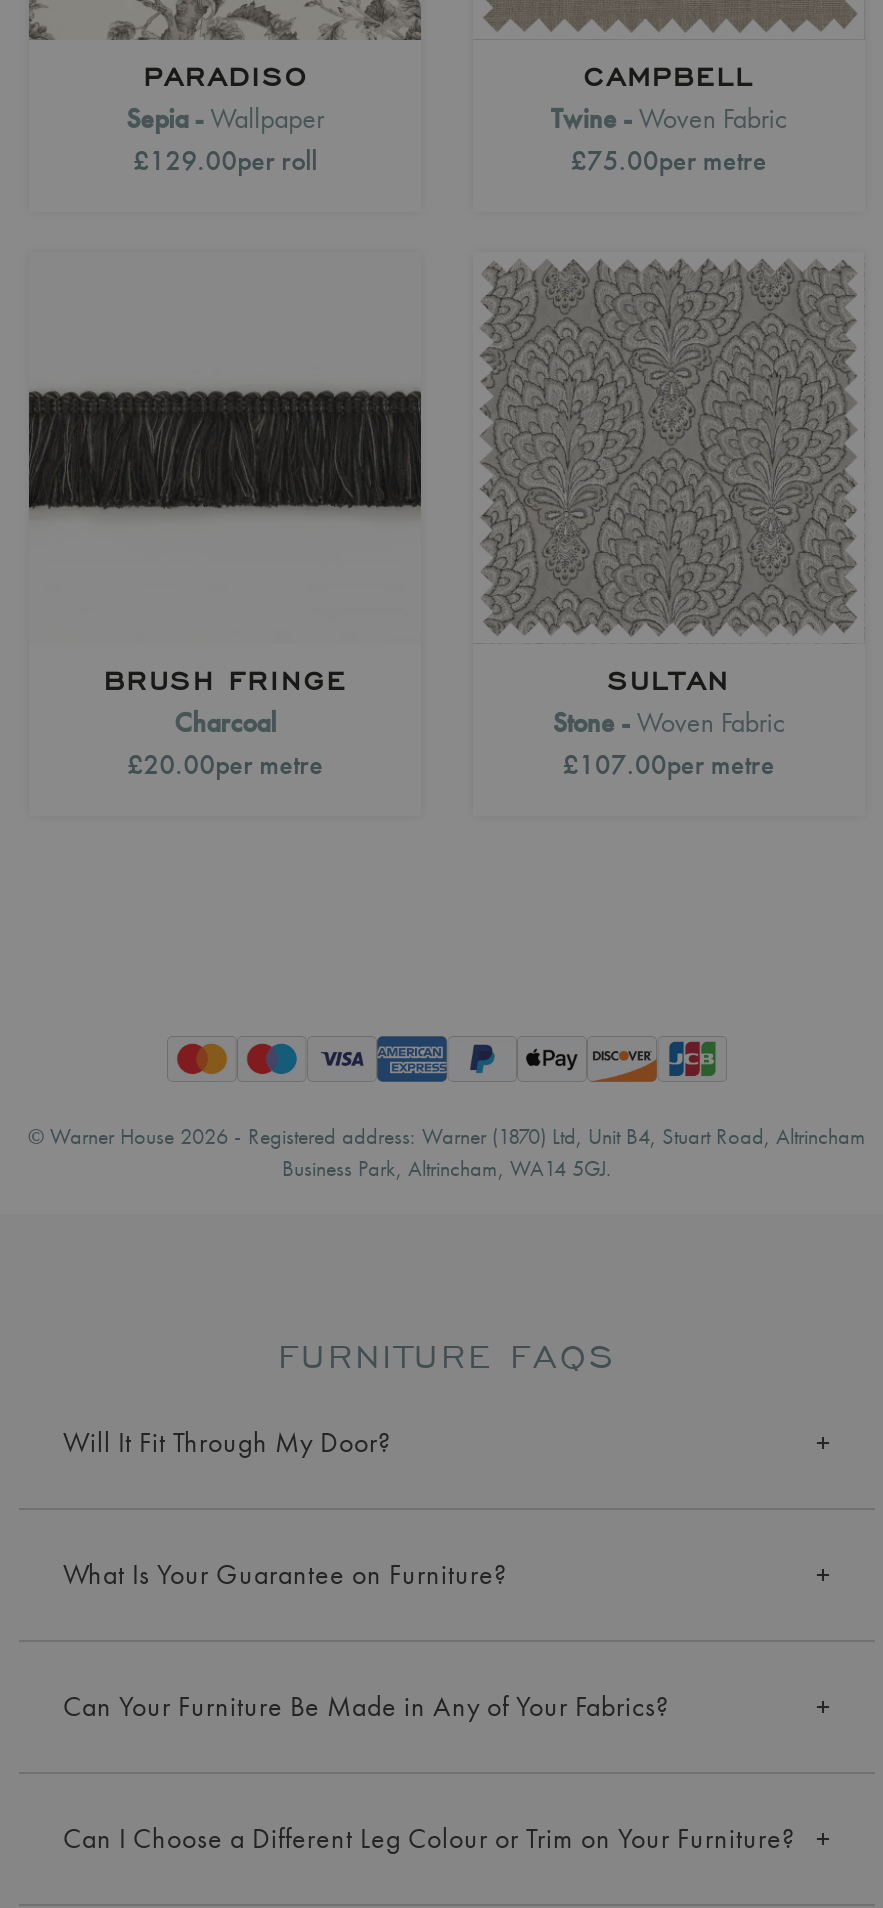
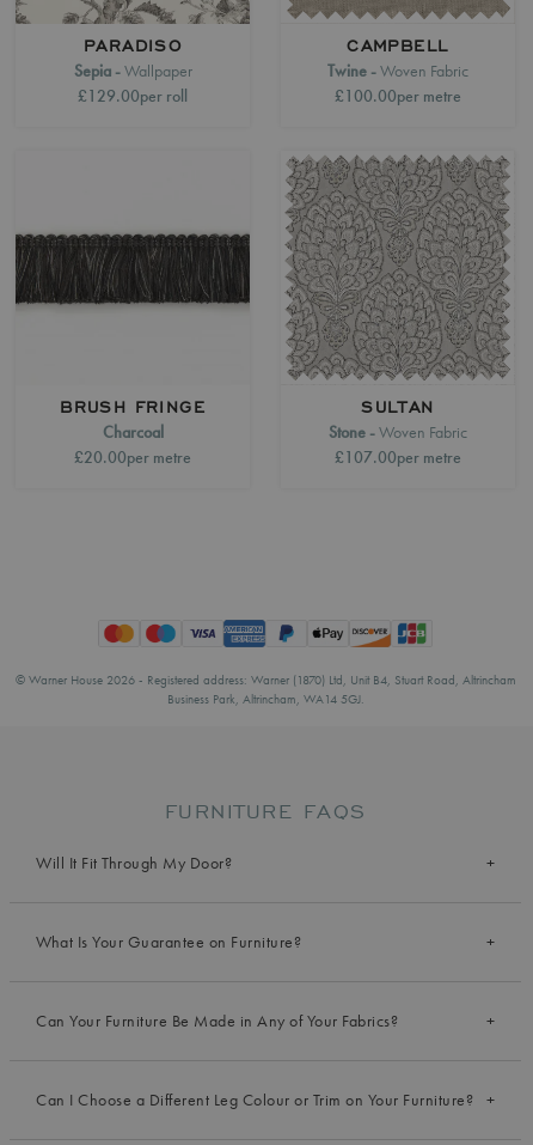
- £75.00per metre
+ £100.00per metre
